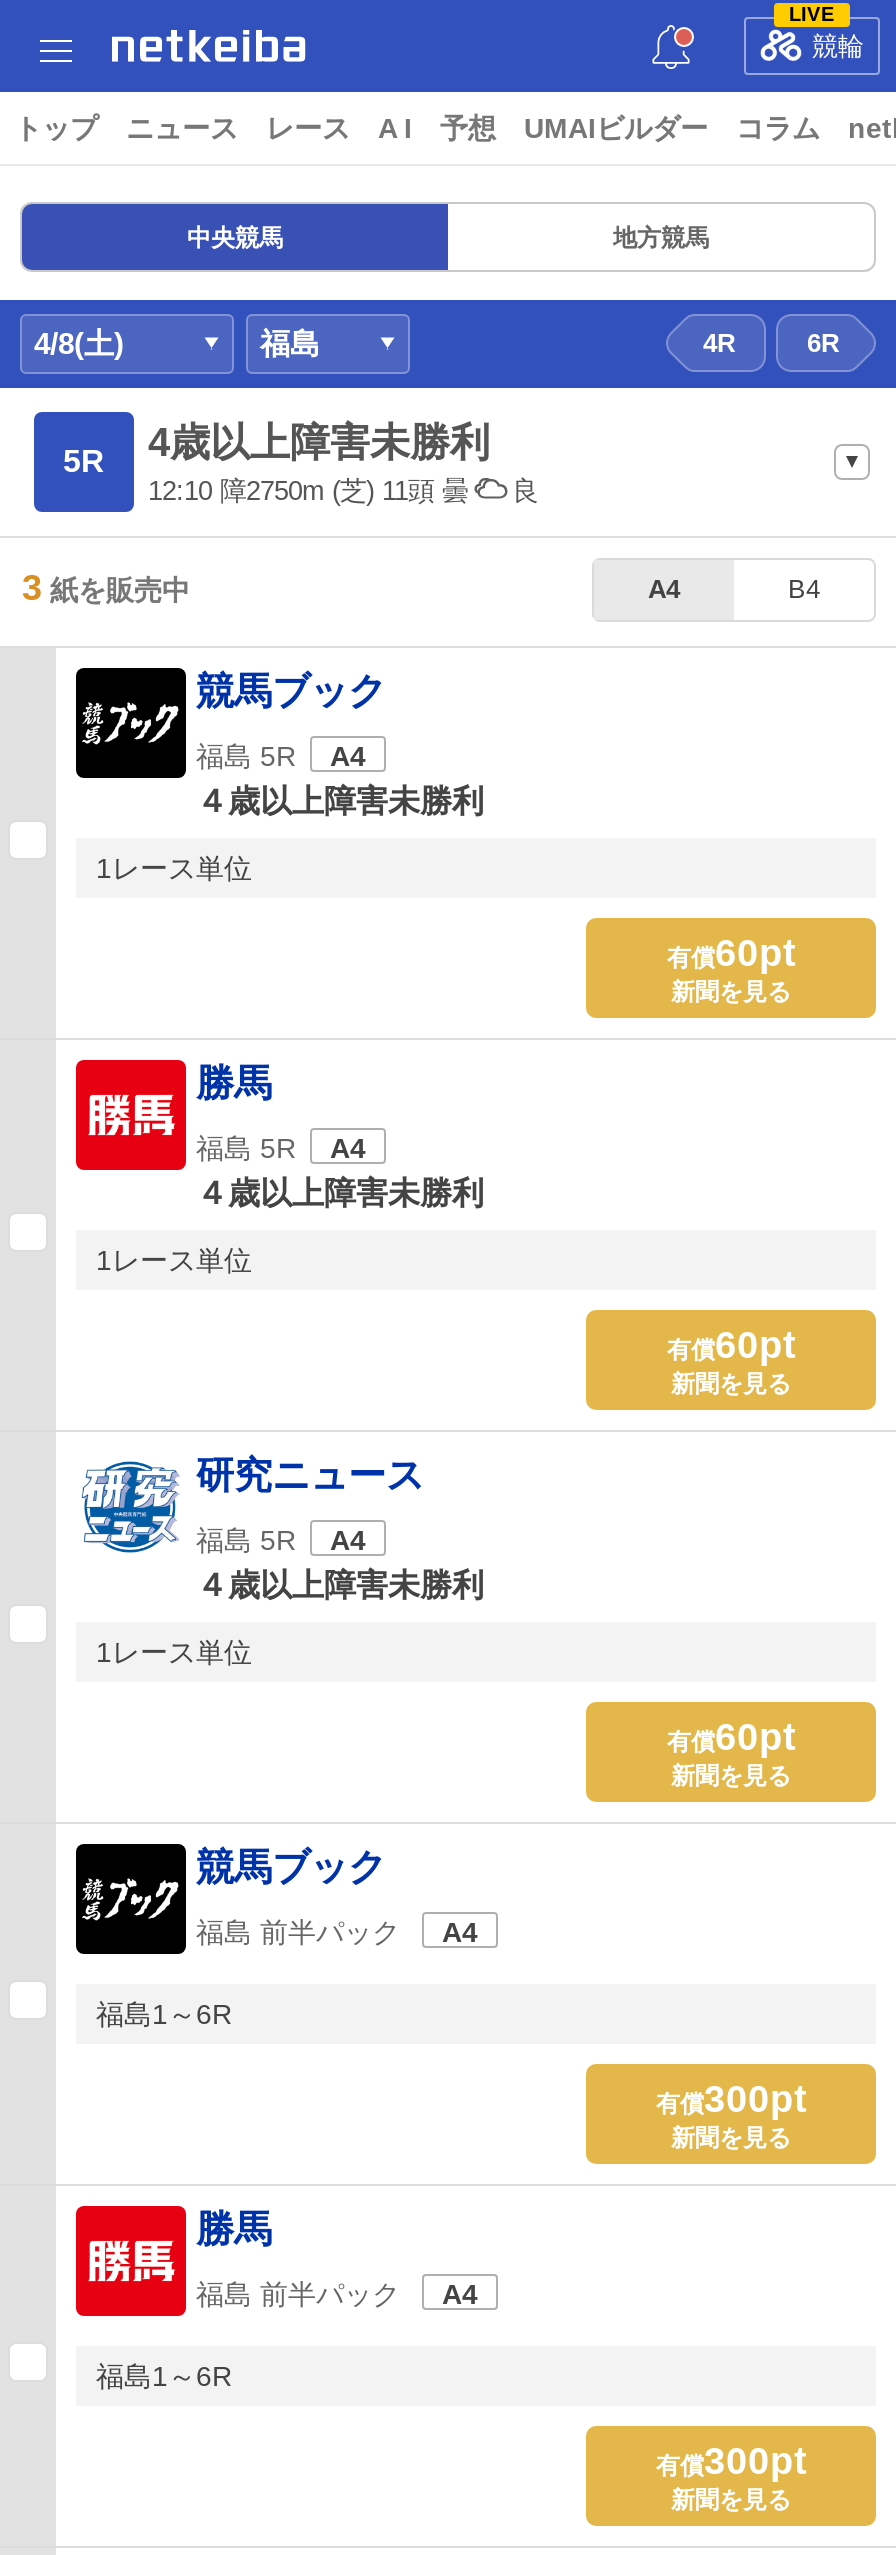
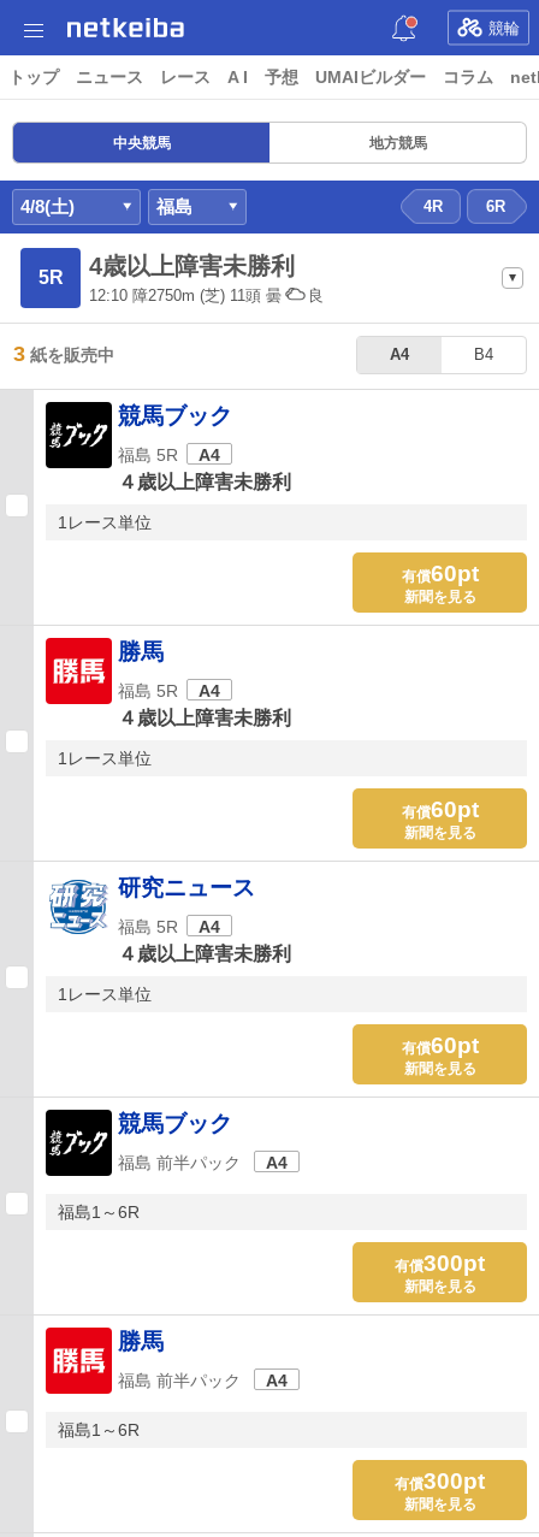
- LIVE
